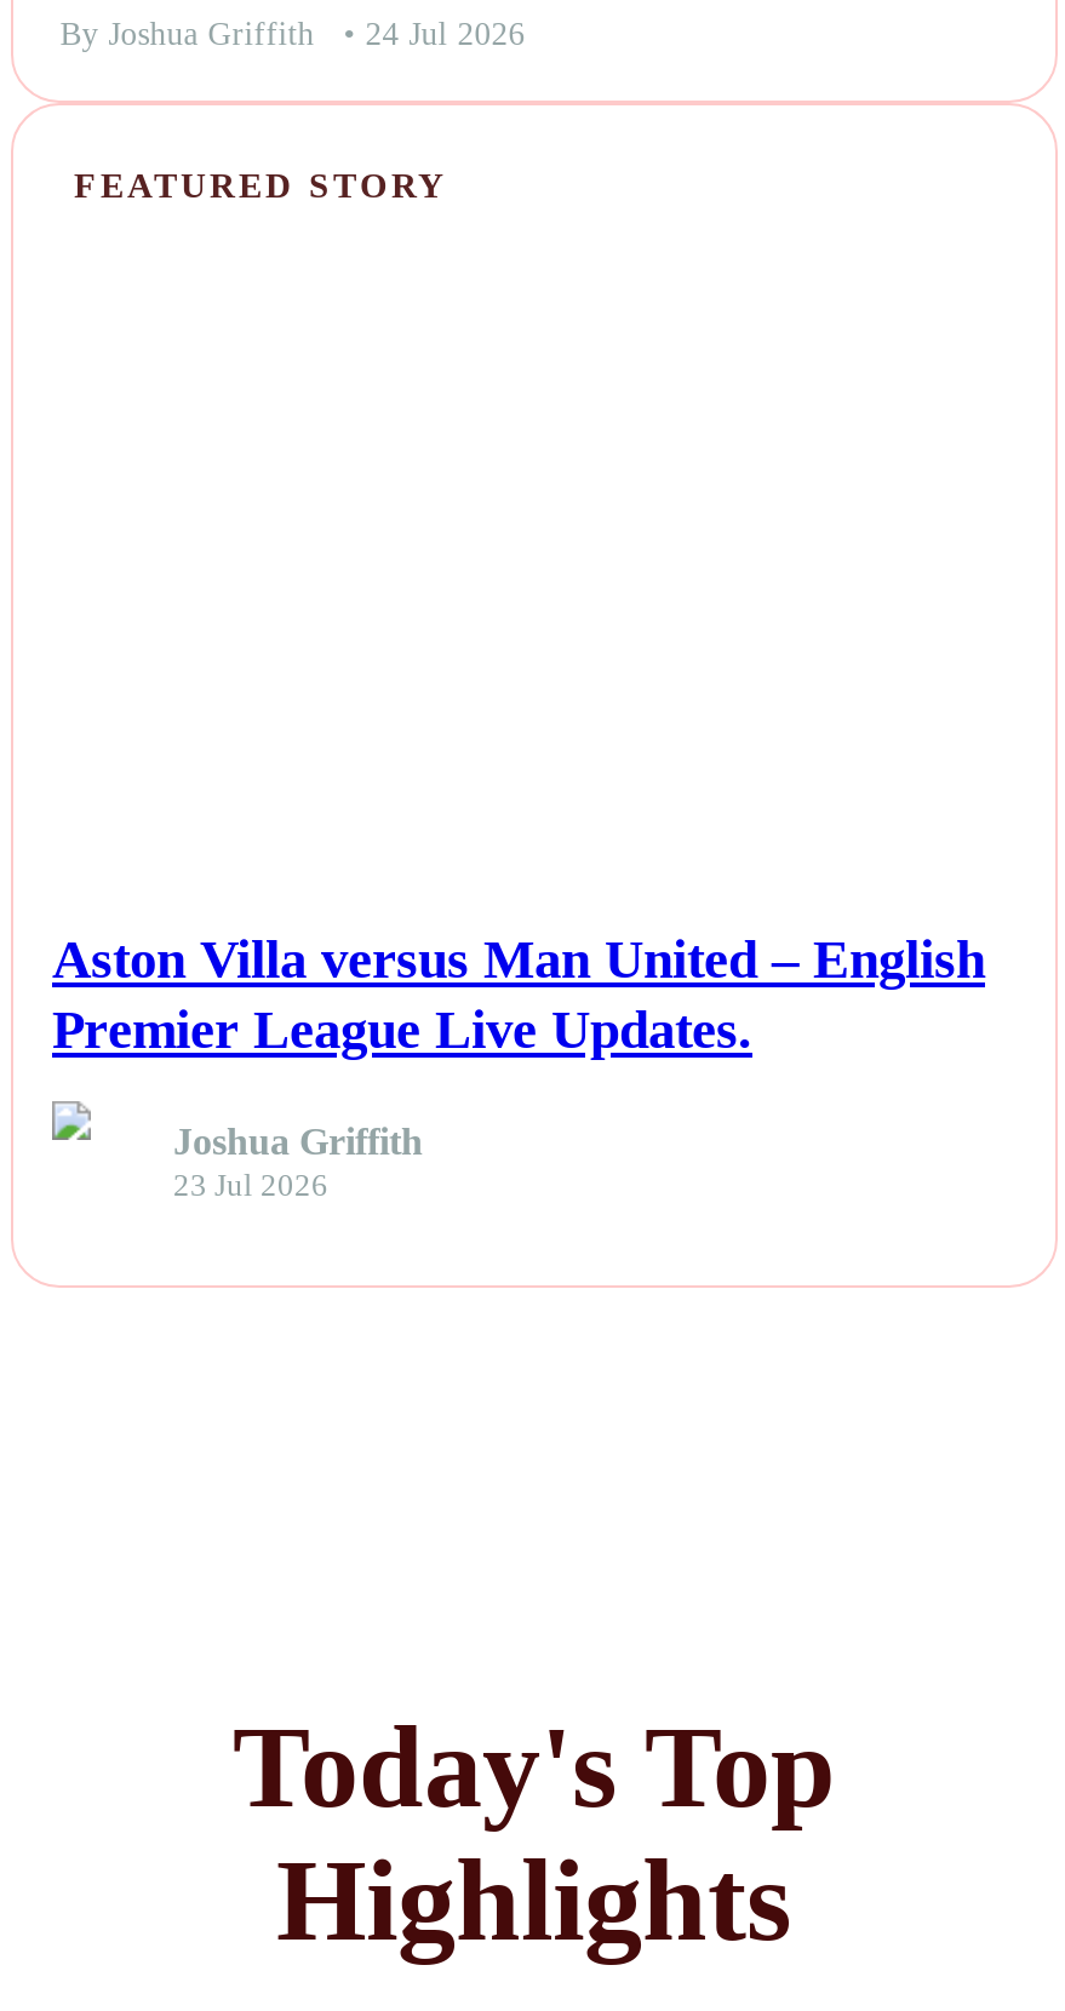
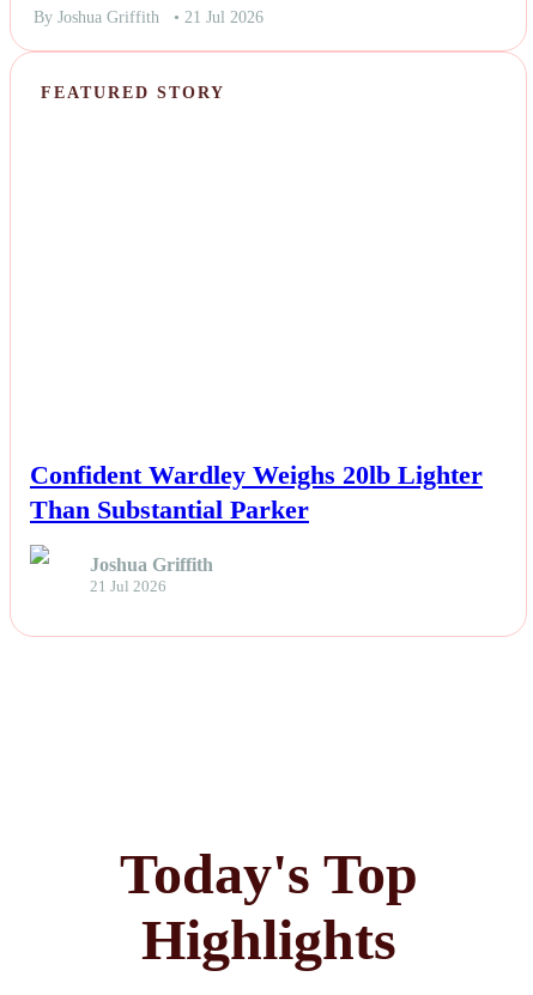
- By Joshua Griffith • 24 Jul 2026
+ By Joshua Griffith • 21 Jul 2026

- Aston Villa versus Man United – English
- Premier League Live Updates.
+ Confident Wardley Weighs 20lb Lighter
+ Than Substantial Parker

- 23 Jul 2026
+ 21 Jul 2026
